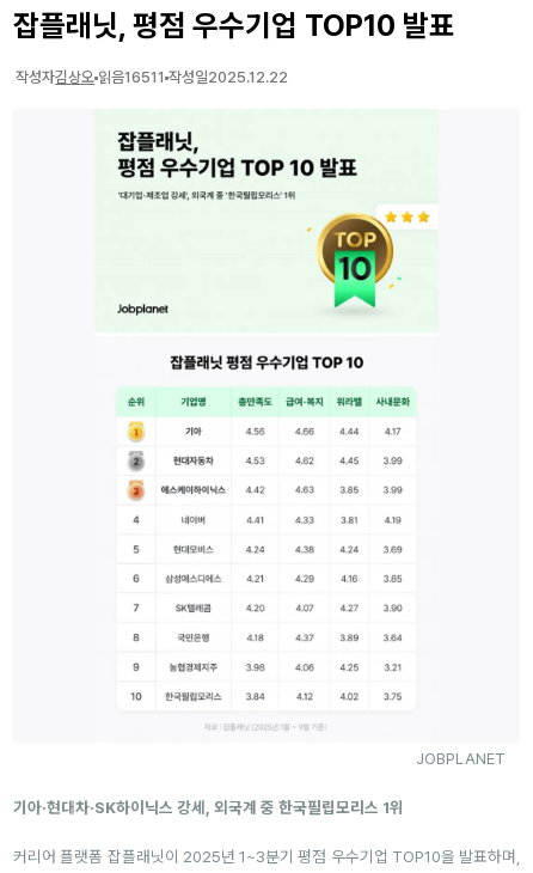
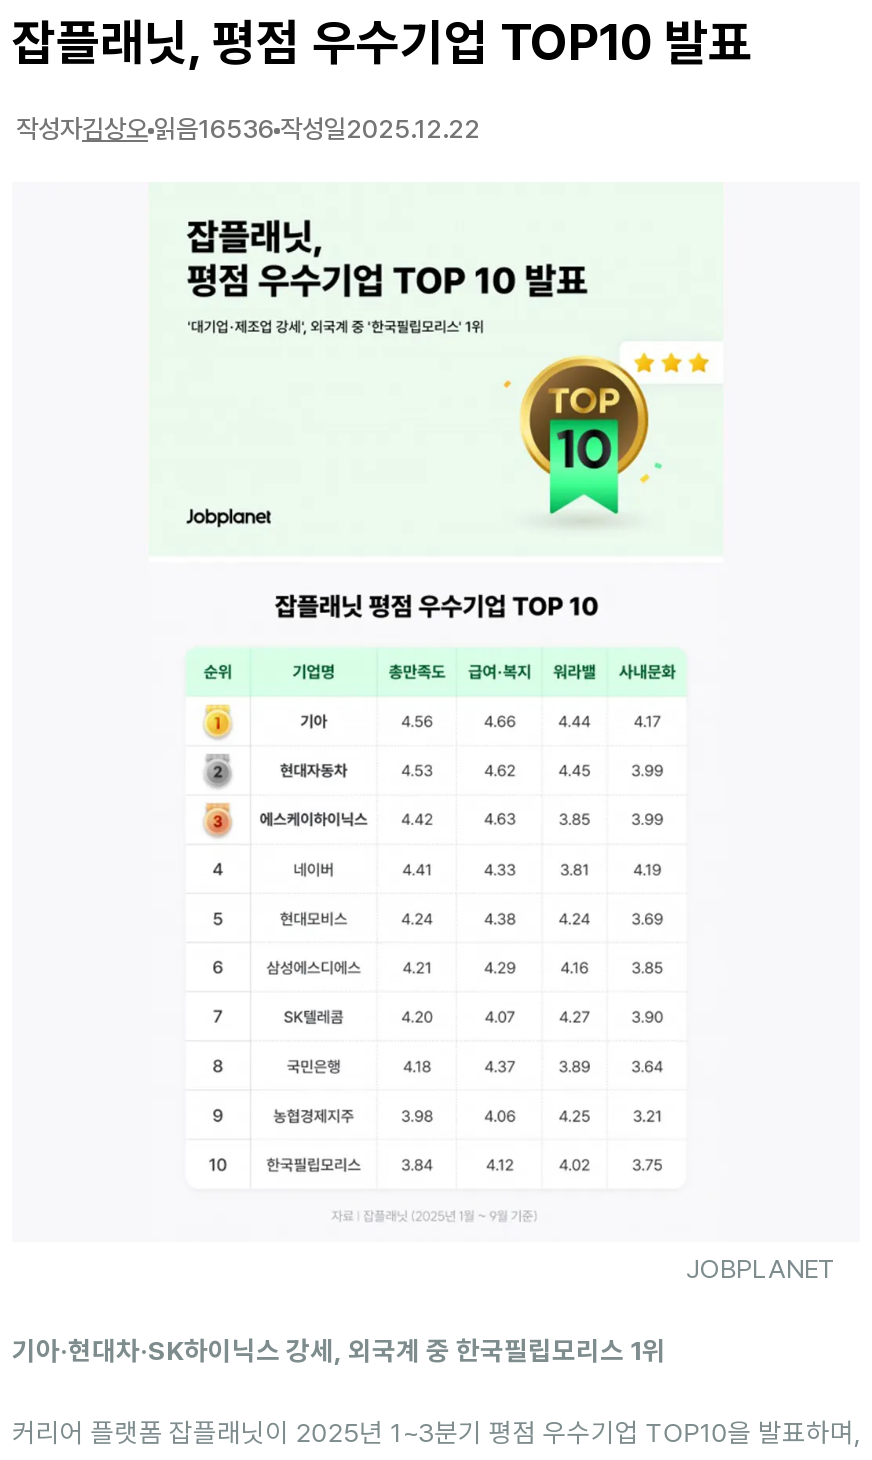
- 작성자김상오 읽음16511 작성일2025.12.22
+ 작성자김상오 읽음16536 작성일2025.12.22
